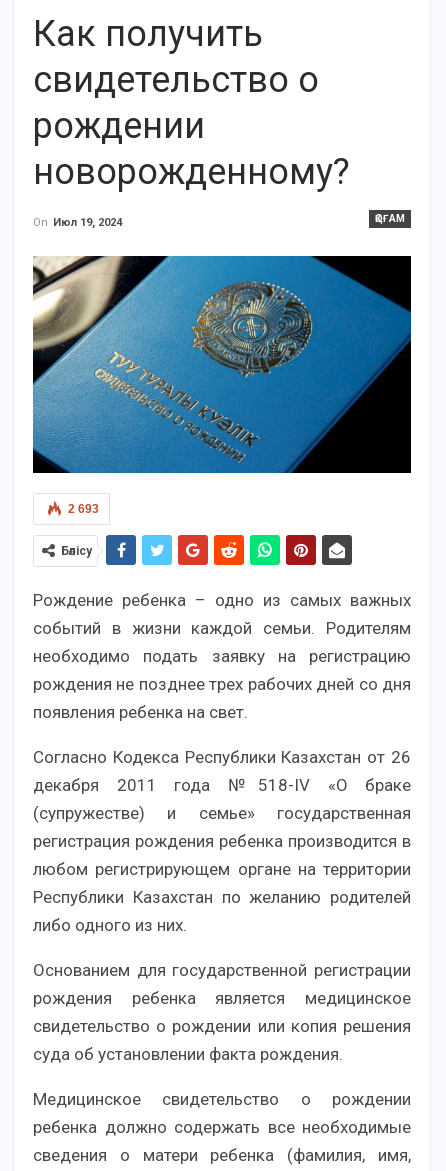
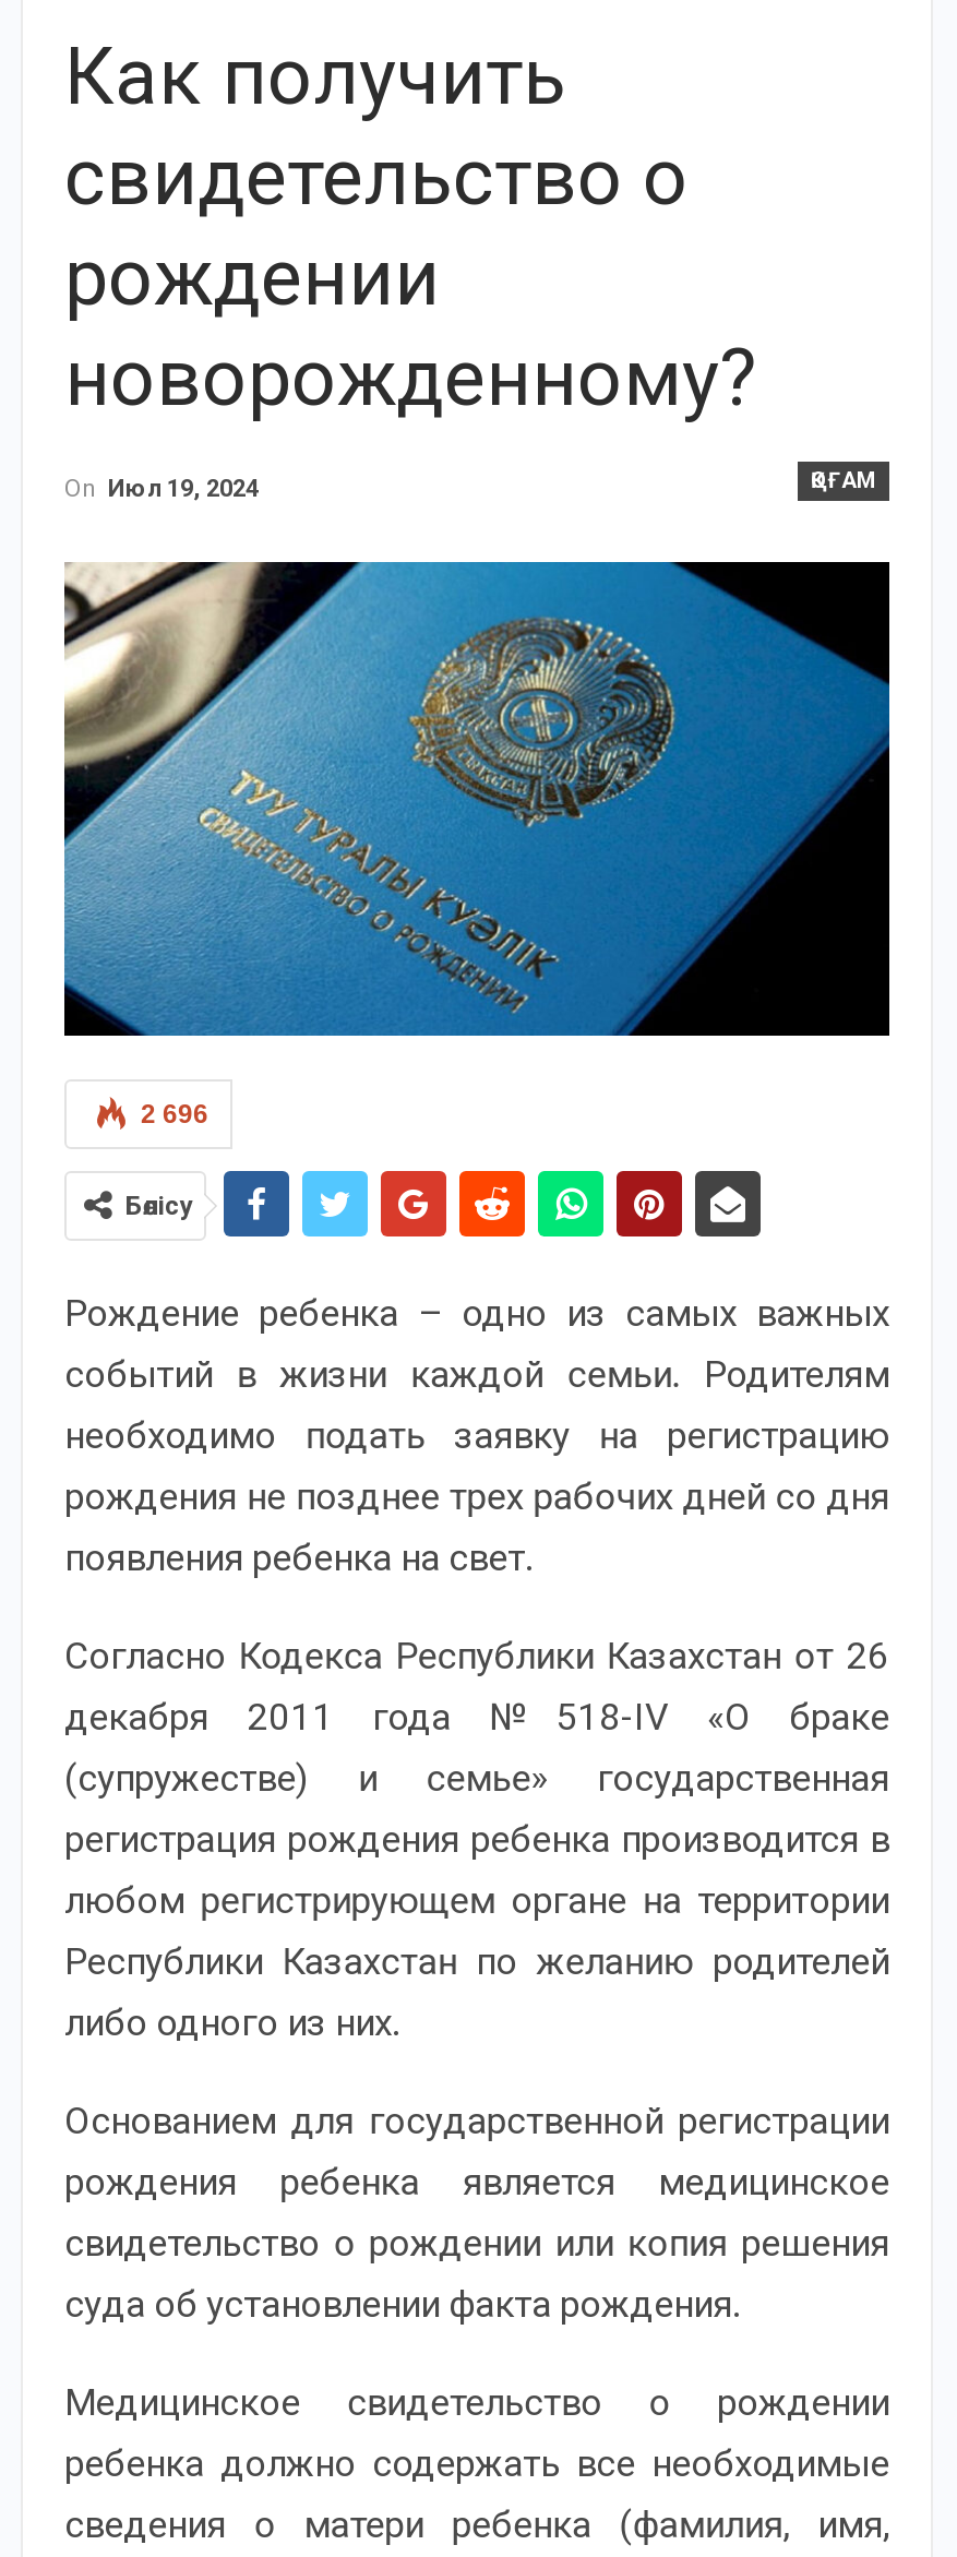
- 2 693
+ 2 696
